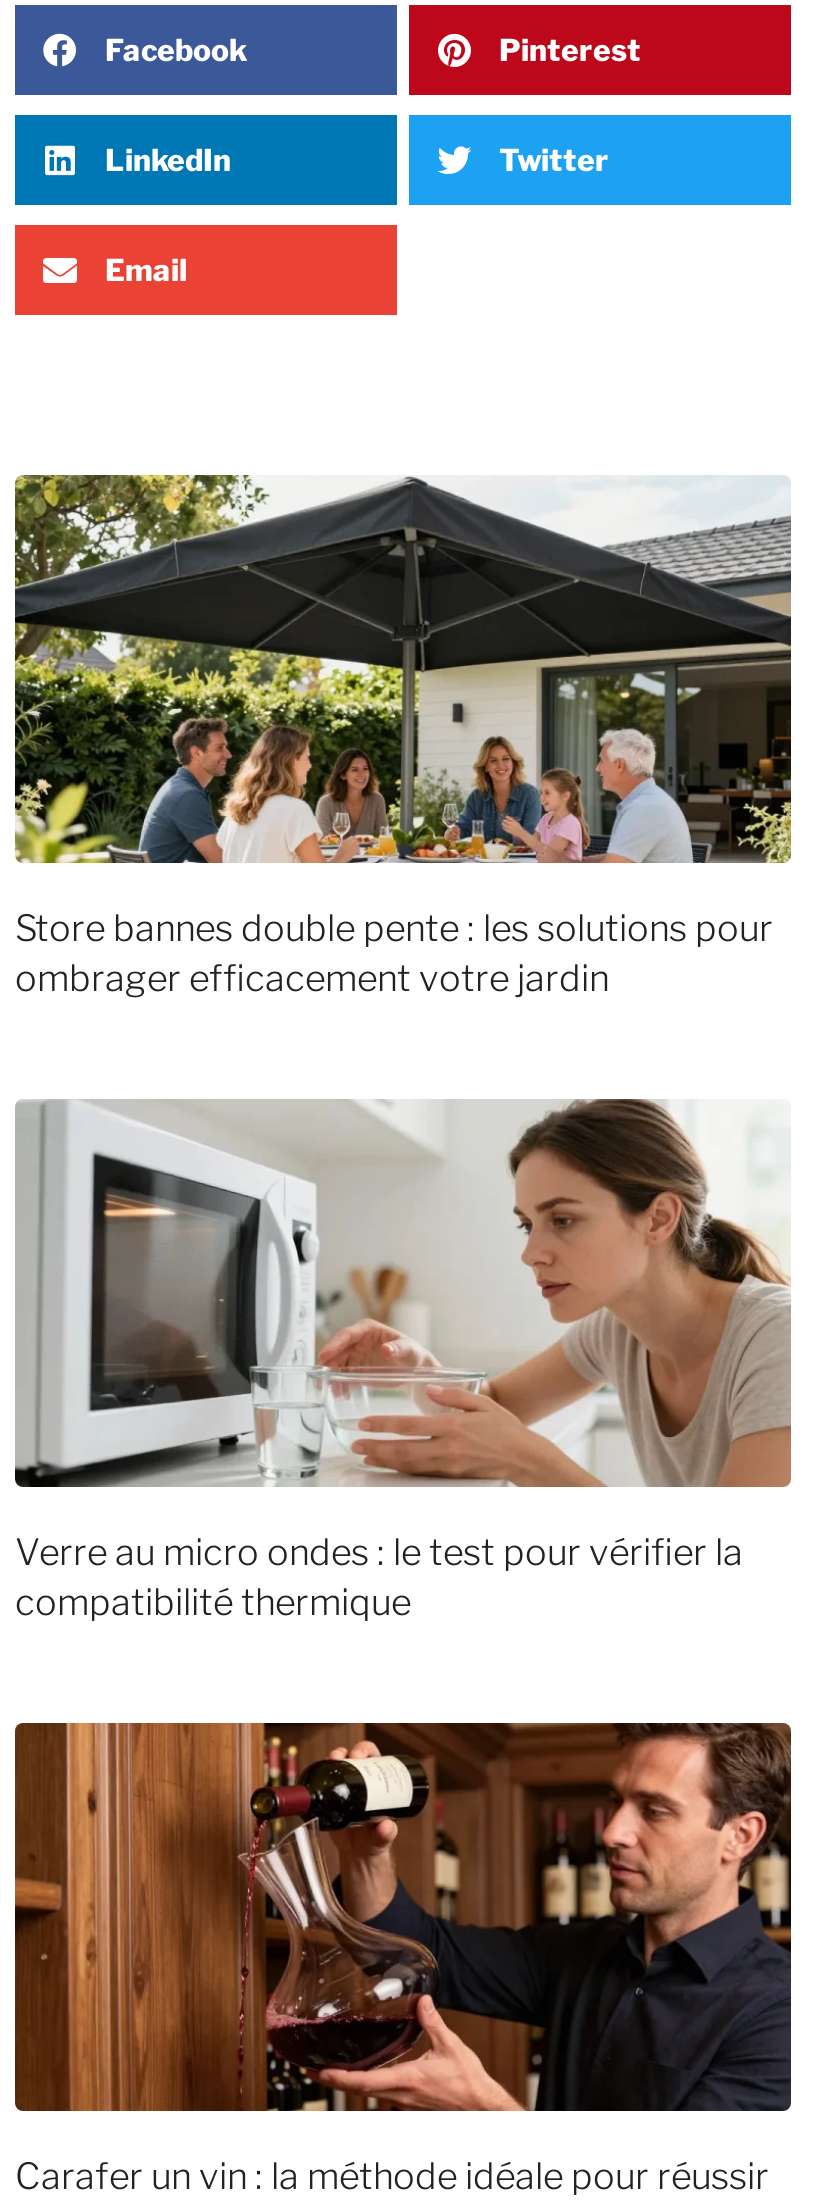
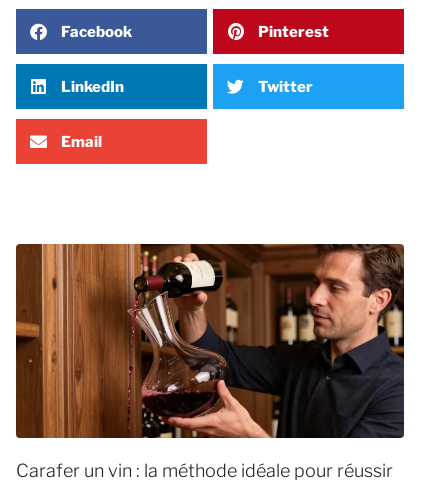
- [image]
- Store bannes double pente : les solutions pour
- ombrager efficacement votre jardin

- [image]
- Verre au micro ondes : le test pour vérifier la
- compatibilité thermique
